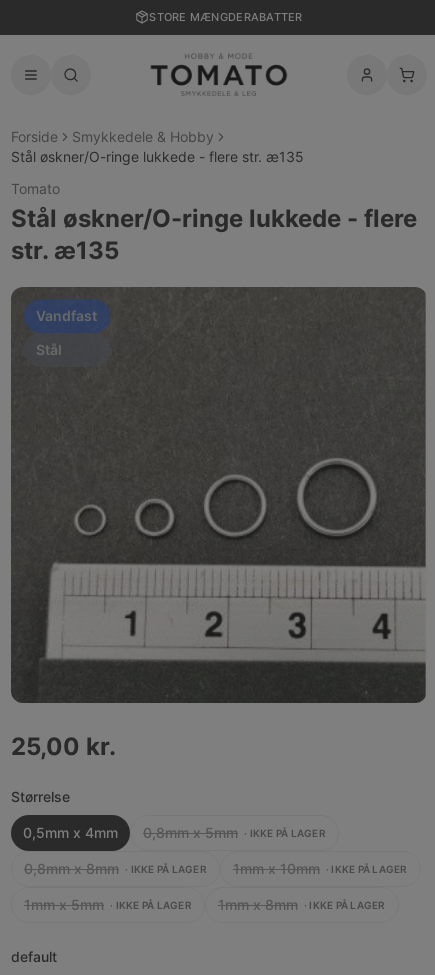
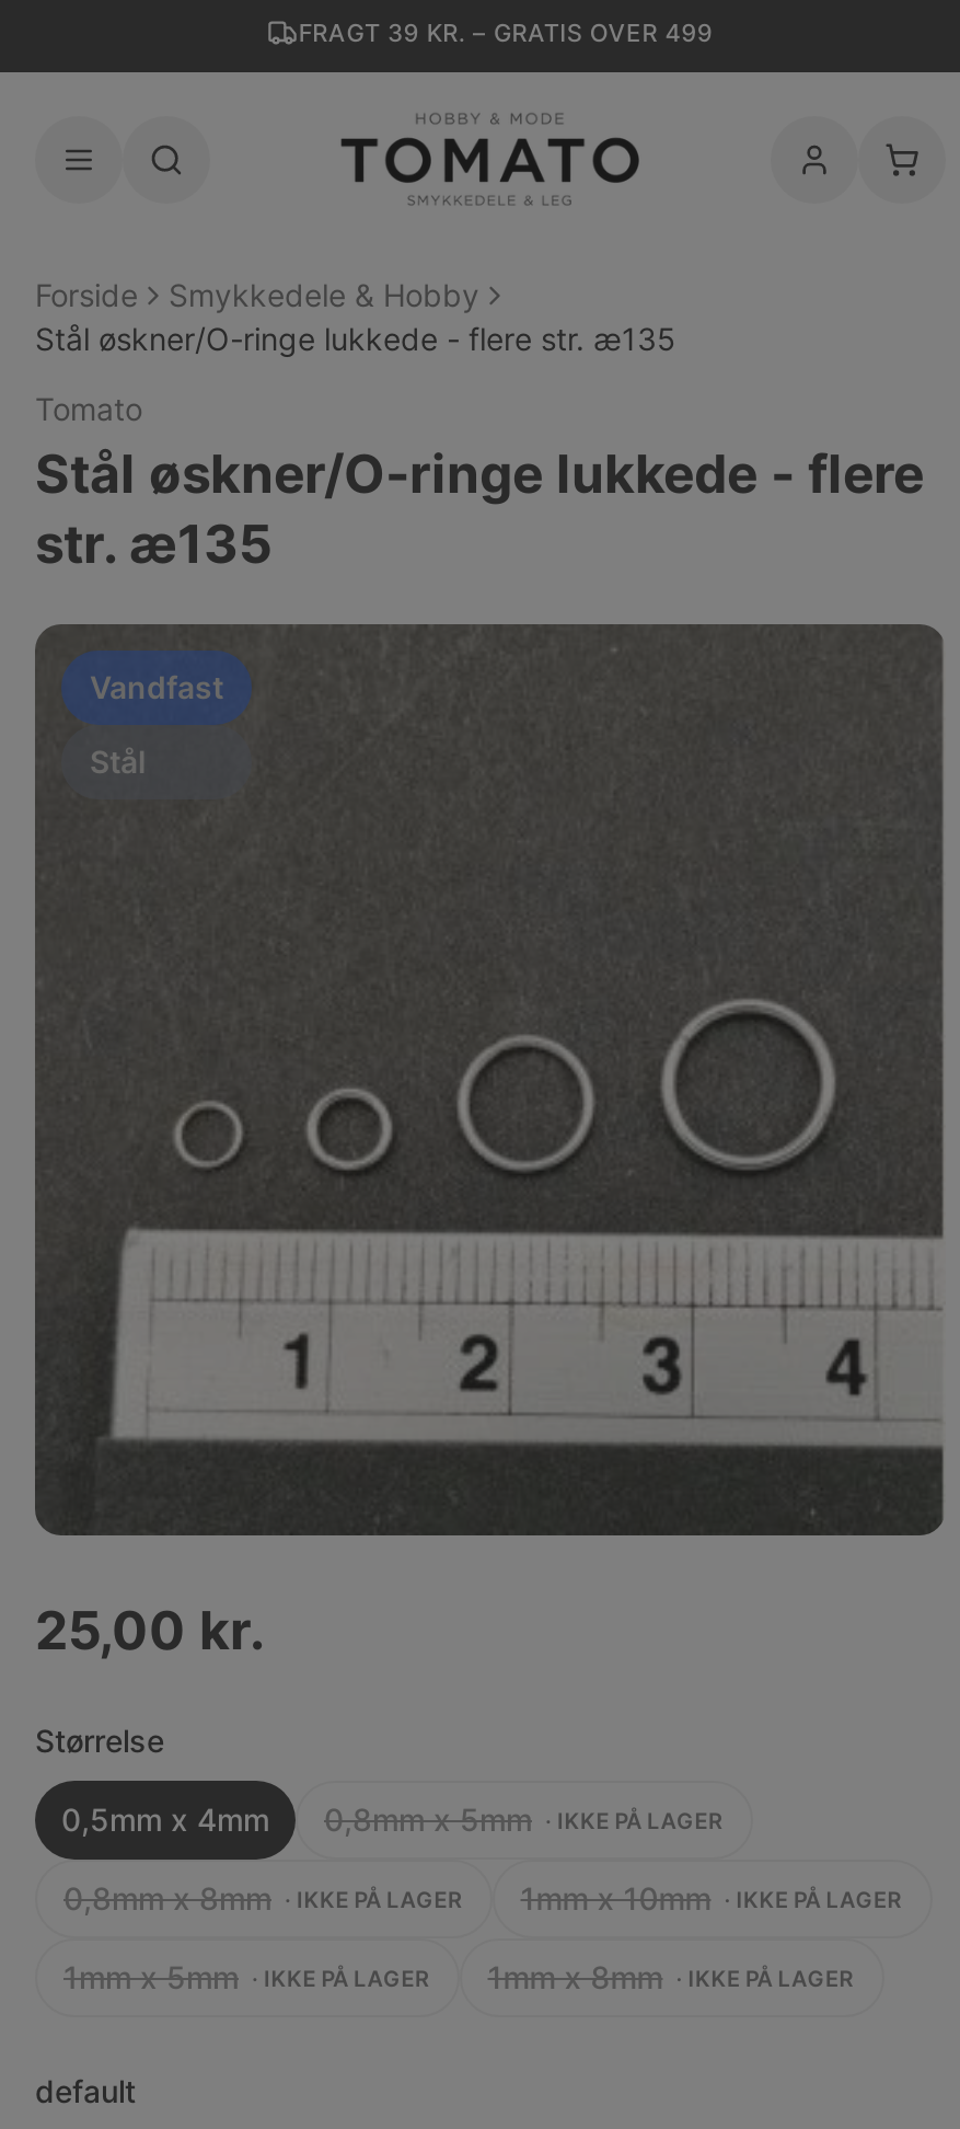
- STORE MÆNGDERABATTER
+ FRAGT 39 KR. – GRATIS OVER 499
